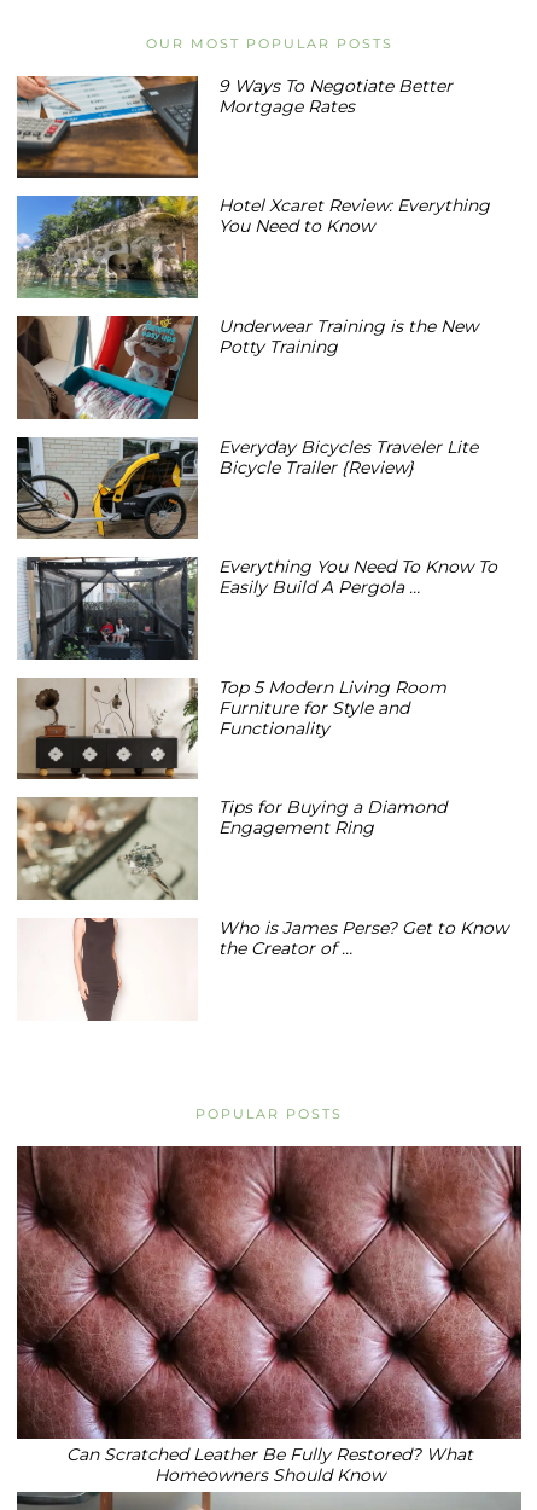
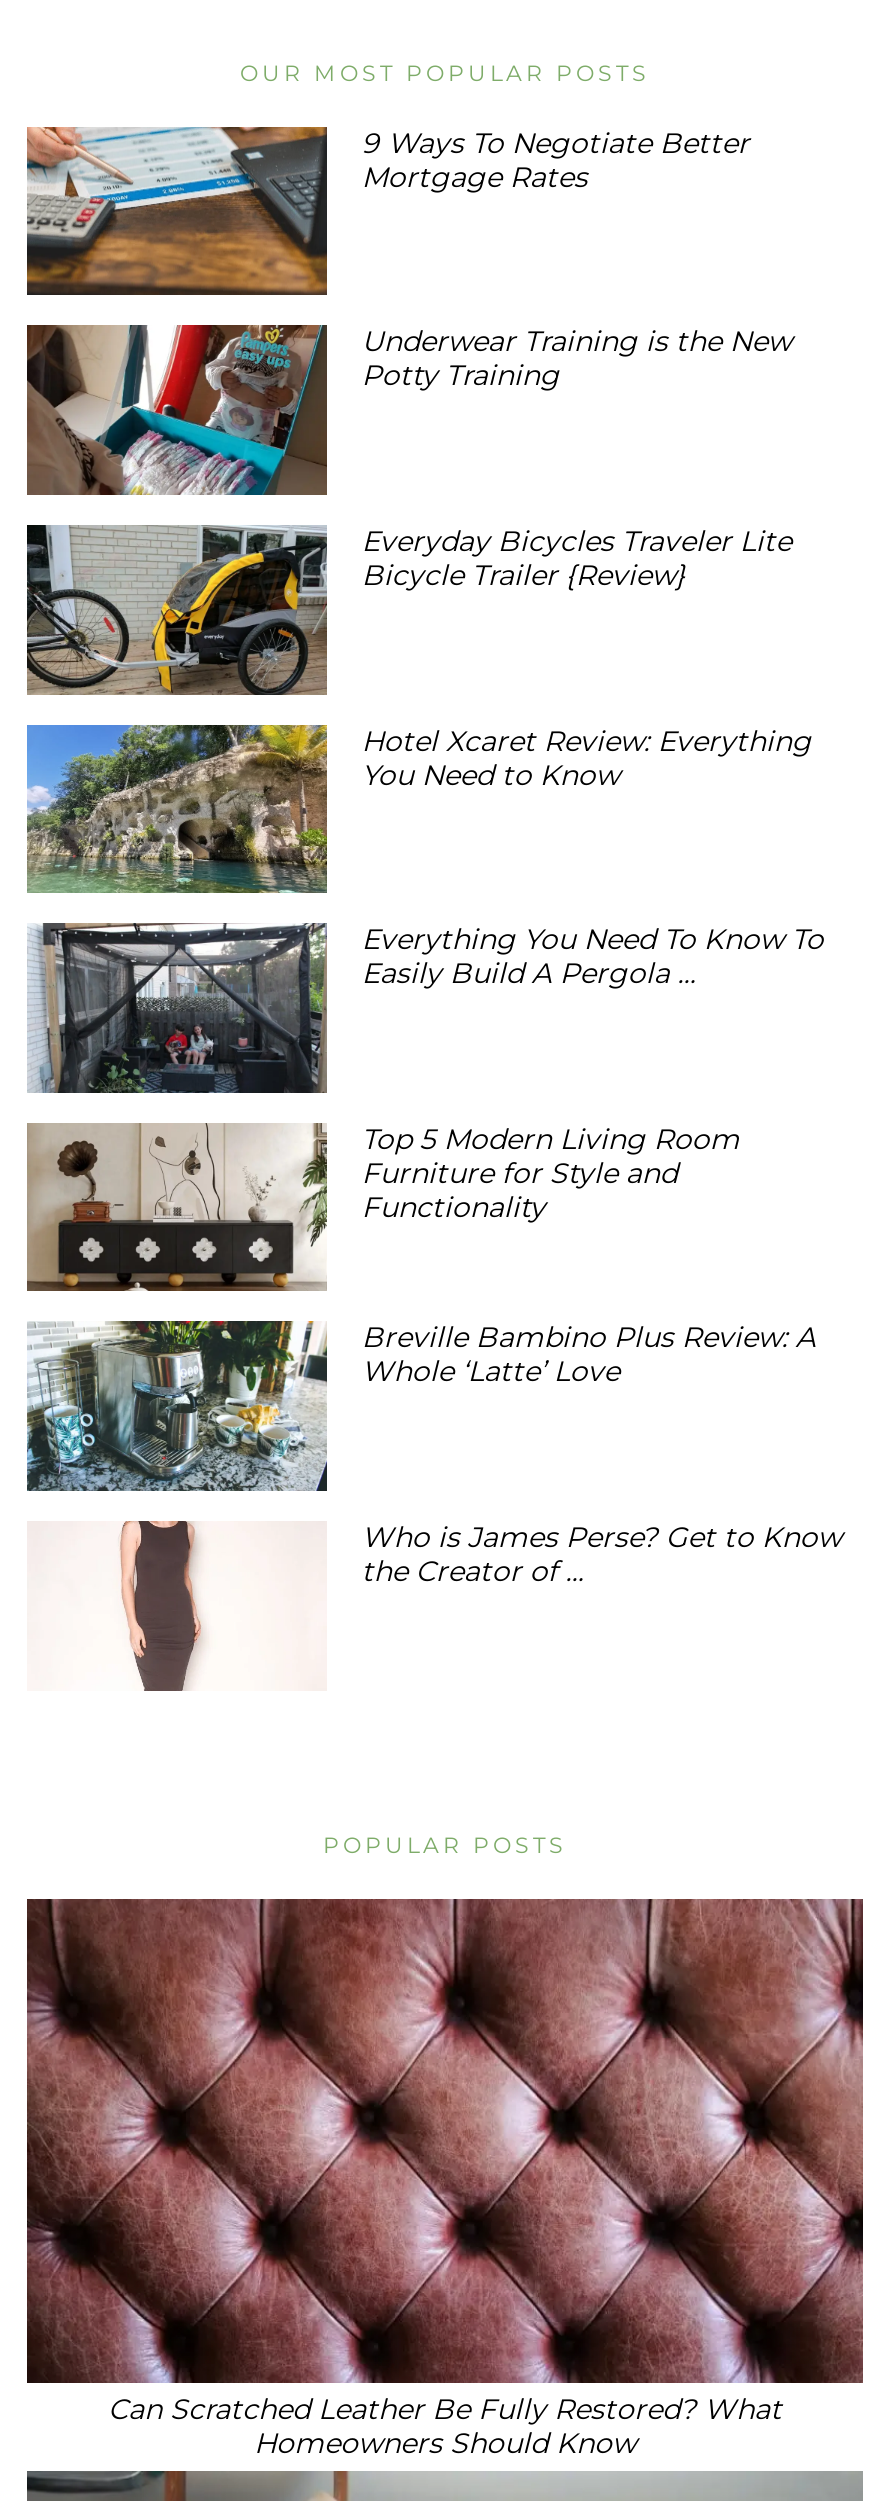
moved down: [image] | Hotel Xcaret Review: Everything | You Need to Know

moved up: [image] | Underwear Training is the New | Potty Training | Everyday Bicycles Traveler Lite | Bicycle Trailer {Review}

moved up: [image]

- [image]
- Tips for Buying a Diamond
- Engagement Ring
+ [image]
+ Breville Bambino Plus Review: A
+ Whole ‘Latte’ Love
